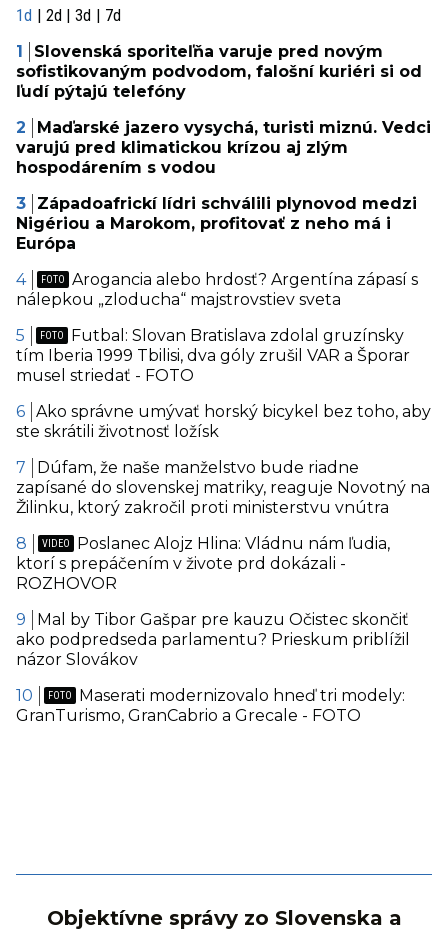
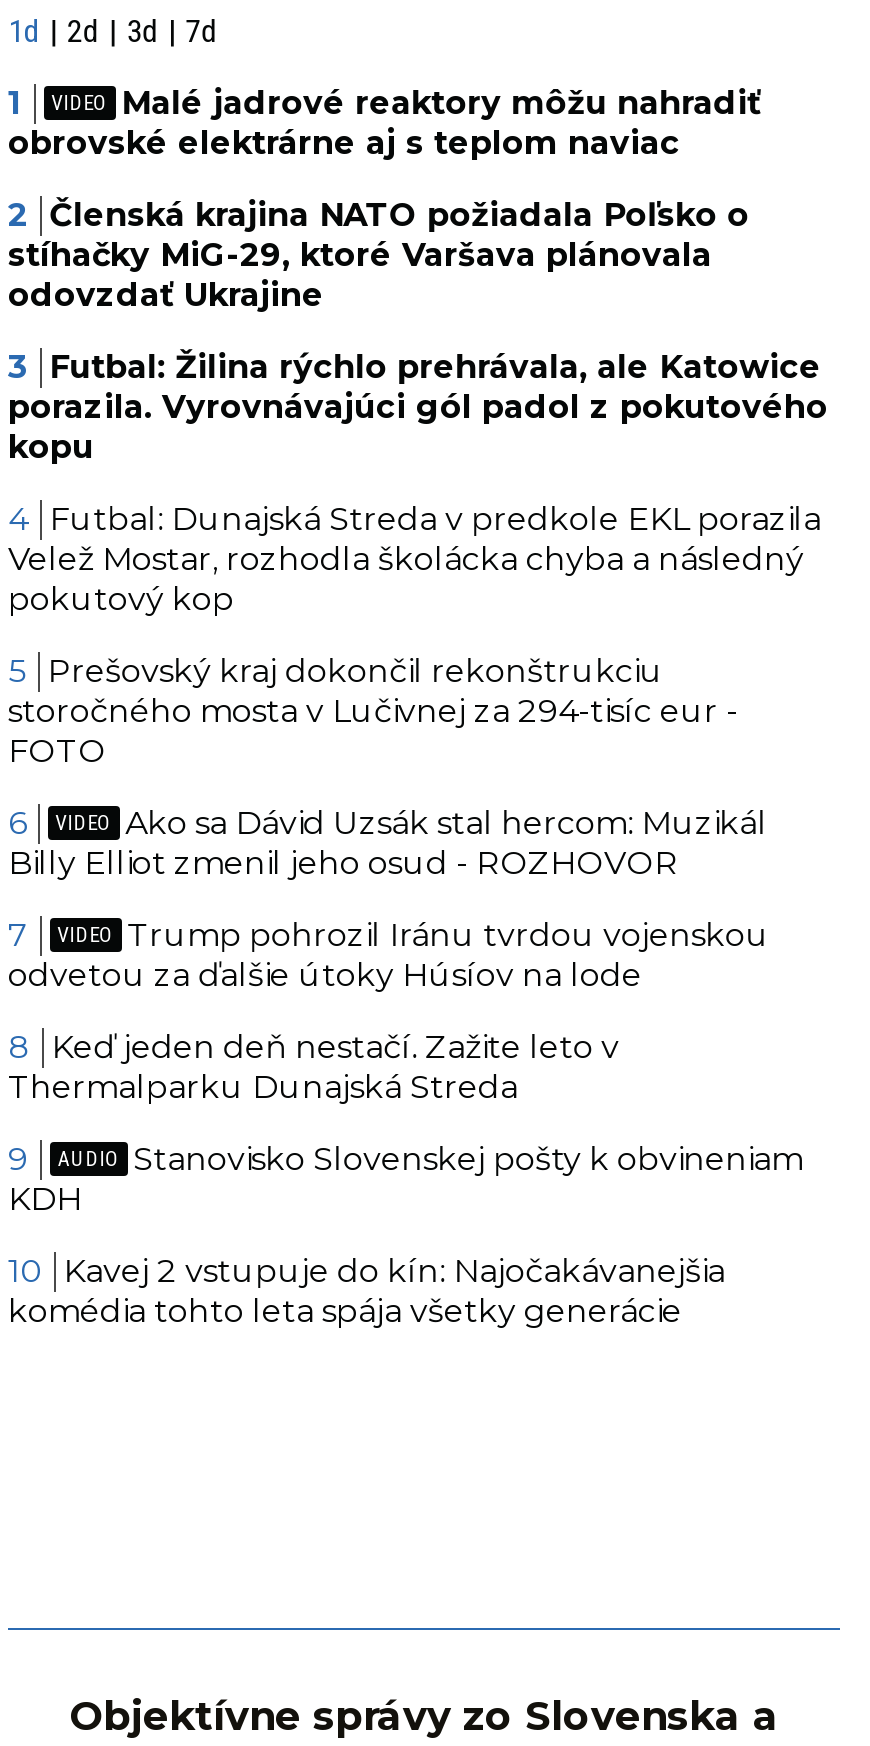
- Slovenská sporiteľňa varuje pred novým
- sofistikovaným podvodom, falošní kuriéri si od
- ľudí pýtajú telefóny
+ Malé jadrové reaktory môžu nahradiť
+ obrovské elektrárne aj s teplom naviac

- Maďarské jazero vysychá, turisti miznú. Vedci
- varujú pred klimatickou krízou aj zlým
- hospodárením s vodou
+ Členská krajina NATO požiadala Poľsko o
+ stíhačky MiG-29, ktoré Varšava plánovala
+ odovzdať Ukrajine

- Západoafrickí lídri schválili plynovod medzi
- Nigériou a Marokom, profitovať z neho má i
- Európa
+ Futbal: Žilina rýchlo prehrávala, ale Katowice
+ porazila. Vyrovnávajúci gól padol z pokutového
+ kopu

- Arogancia alebo hrdosť? Argentína zápasí s
- nálepkou „zloducha“ majstrovstiev sveta
+ Futbal: Dunajská Streda v predkole EKL porazila
+ Velež Mostar, rozhodla školácka chyba a následný
+ pokutový kop

- Futbal: Slovan Bratislava zdolal gruzínsky
- tím Iberia 1999 Tbilisi, dva góly zrušil VAR a Šporar
- musel striedať - FOTO
+ Prešovský kraj dokončil rekonštrukciu
+ storočného mosta v Lučivnej za 294-tisíc eur -
+ FOTO

- Ako správne umývať horský bicykel bez toho, aby
- ste skrátili životnosť ložísk
+ Ako sa Dávid Uzsák stal hercom: Muzikál
+ Billy Elliot zmenil jeho osud - ROZHOVOR

- Dúfam, že naše manželstvo bude riadne
- zapísané do slovenskej matriky, reaguje Novotný na
- Žilinku, ktorý zakročil proti ministerstvu vnútra
+ Trump pohrozil Iránu tvrdou vojenskou
+ odvetou za ďalšie útoky Húsíov na lode

- Poslanec Alojz Hlina: Vládnu nám ľudia,
- ktorí s prepáčením v živote prd dokázali -
- ROZHOVOR
+ Keď jeden deň nestačí. Zažite leto v
+ Thermalparku Dunajská Streda

- Mal by Tibor Gašpar pre kauzu Očistec skončiť
- ako podpredseda parlamentu? Prieskum priblížil
- názor Slovákov
+ Stanovisko Slovenskej pošty k obvineniam
+ KDH

- Maserati modernizovalo hneď tri modely:
- GranTurismo, GranCabrio a Grecale - FOTO
+ Kavej 2 vstupuje do kín: Najočakávanejšia
+ komédia tohto leta spája všetky generácie
